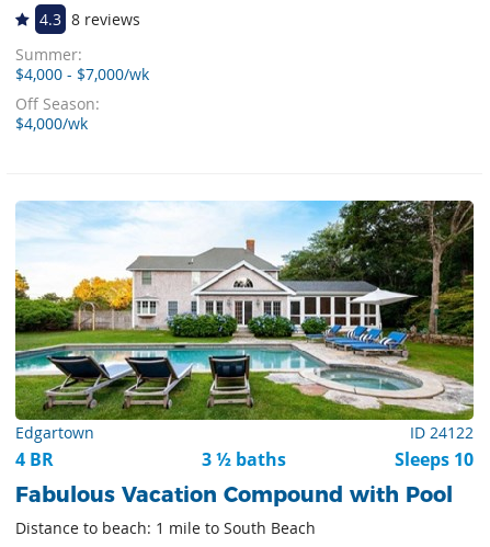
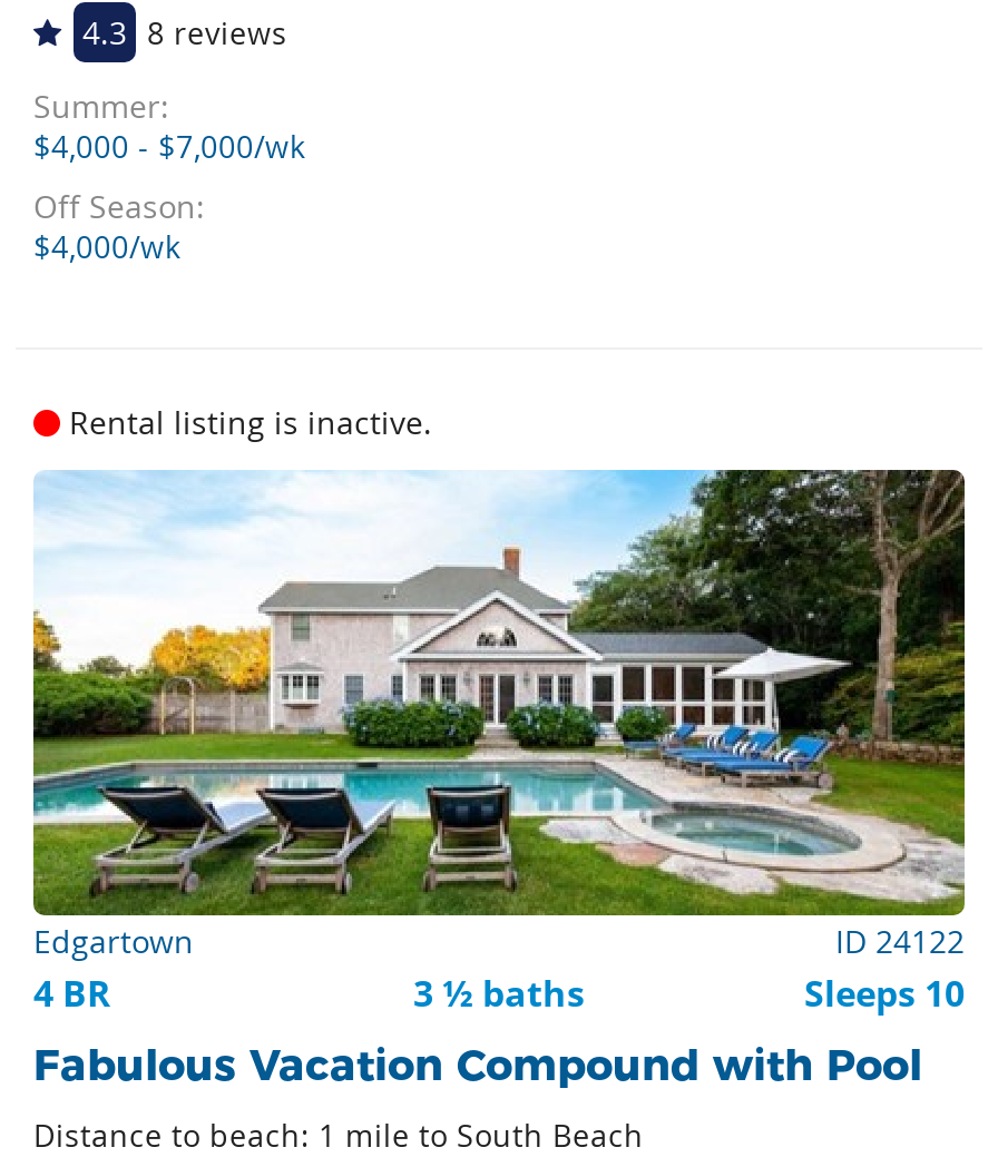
+ Rental listing is inactive.
